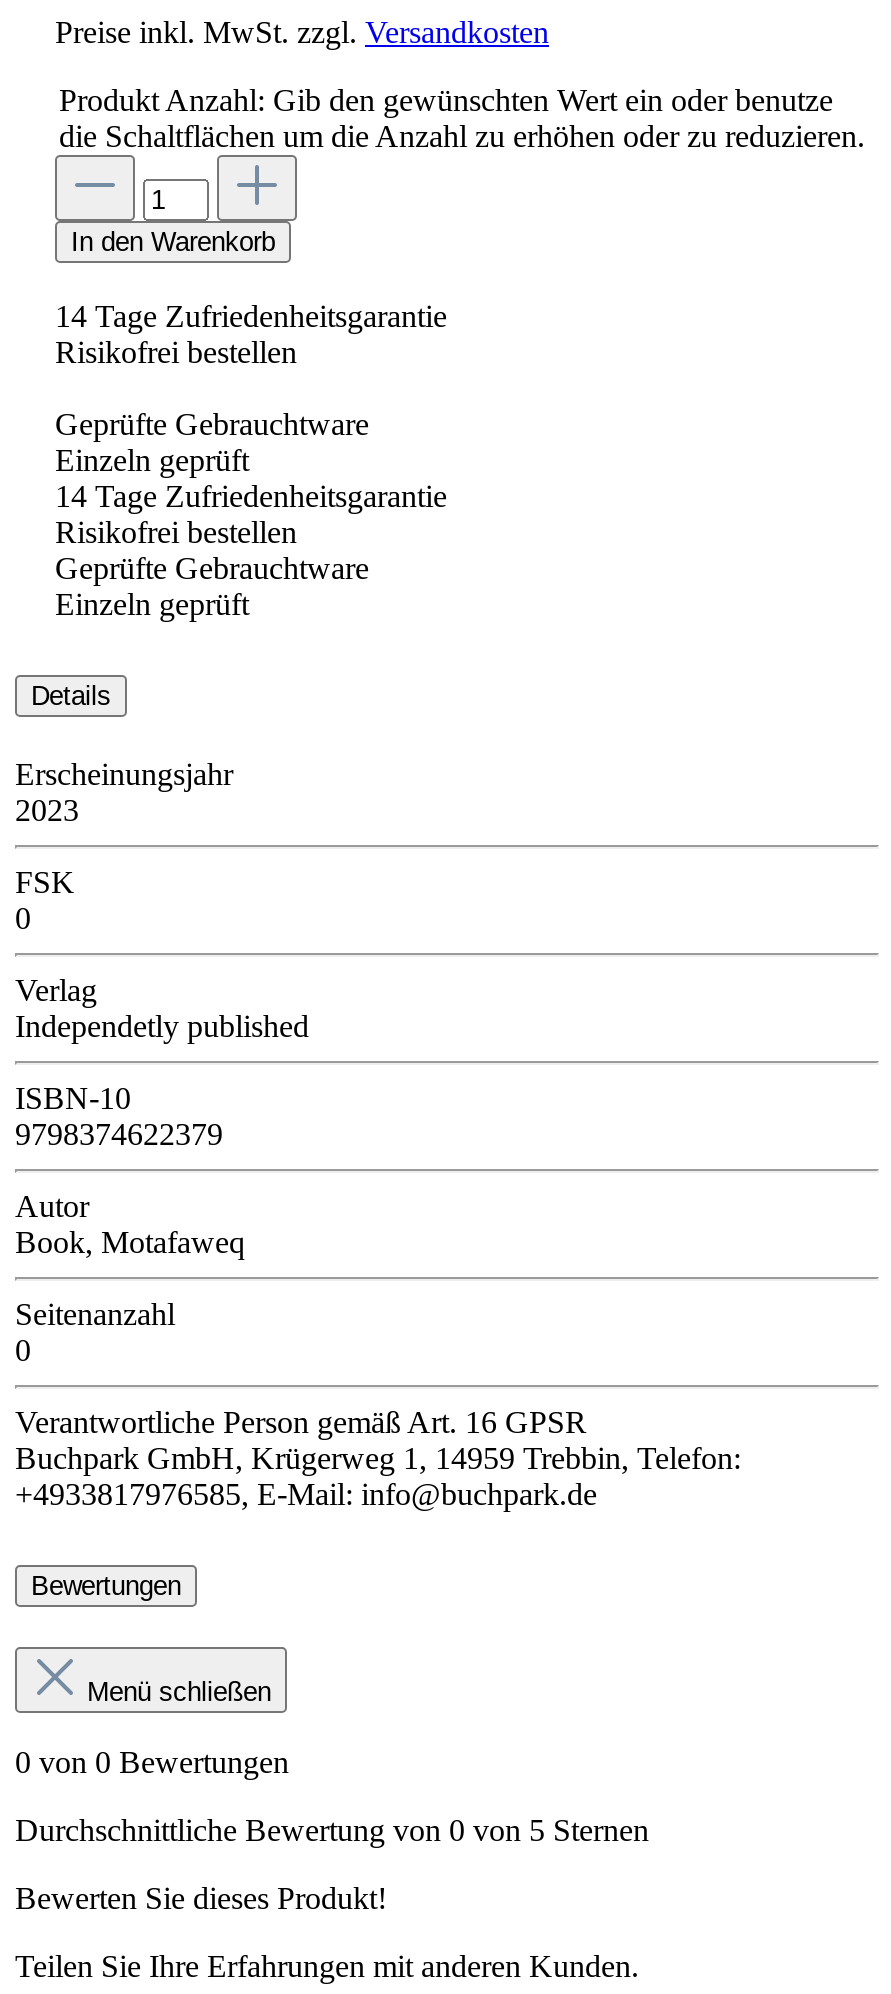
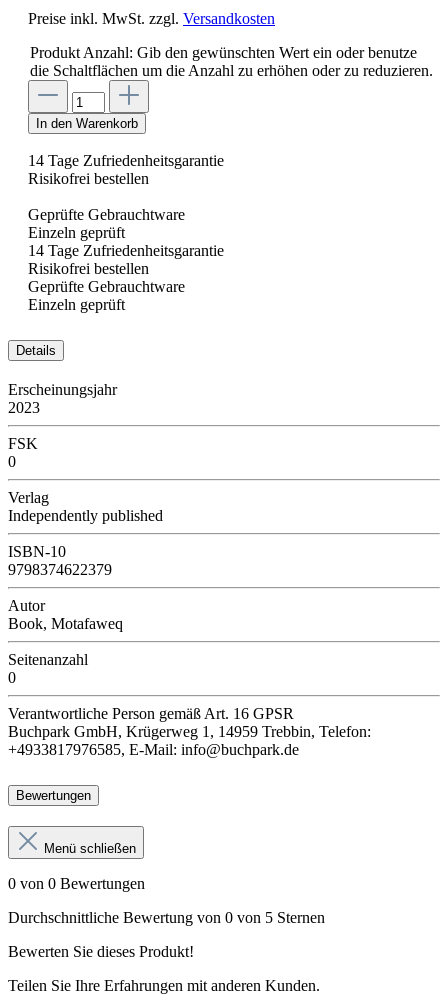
- Independetly published
+ Independently published
